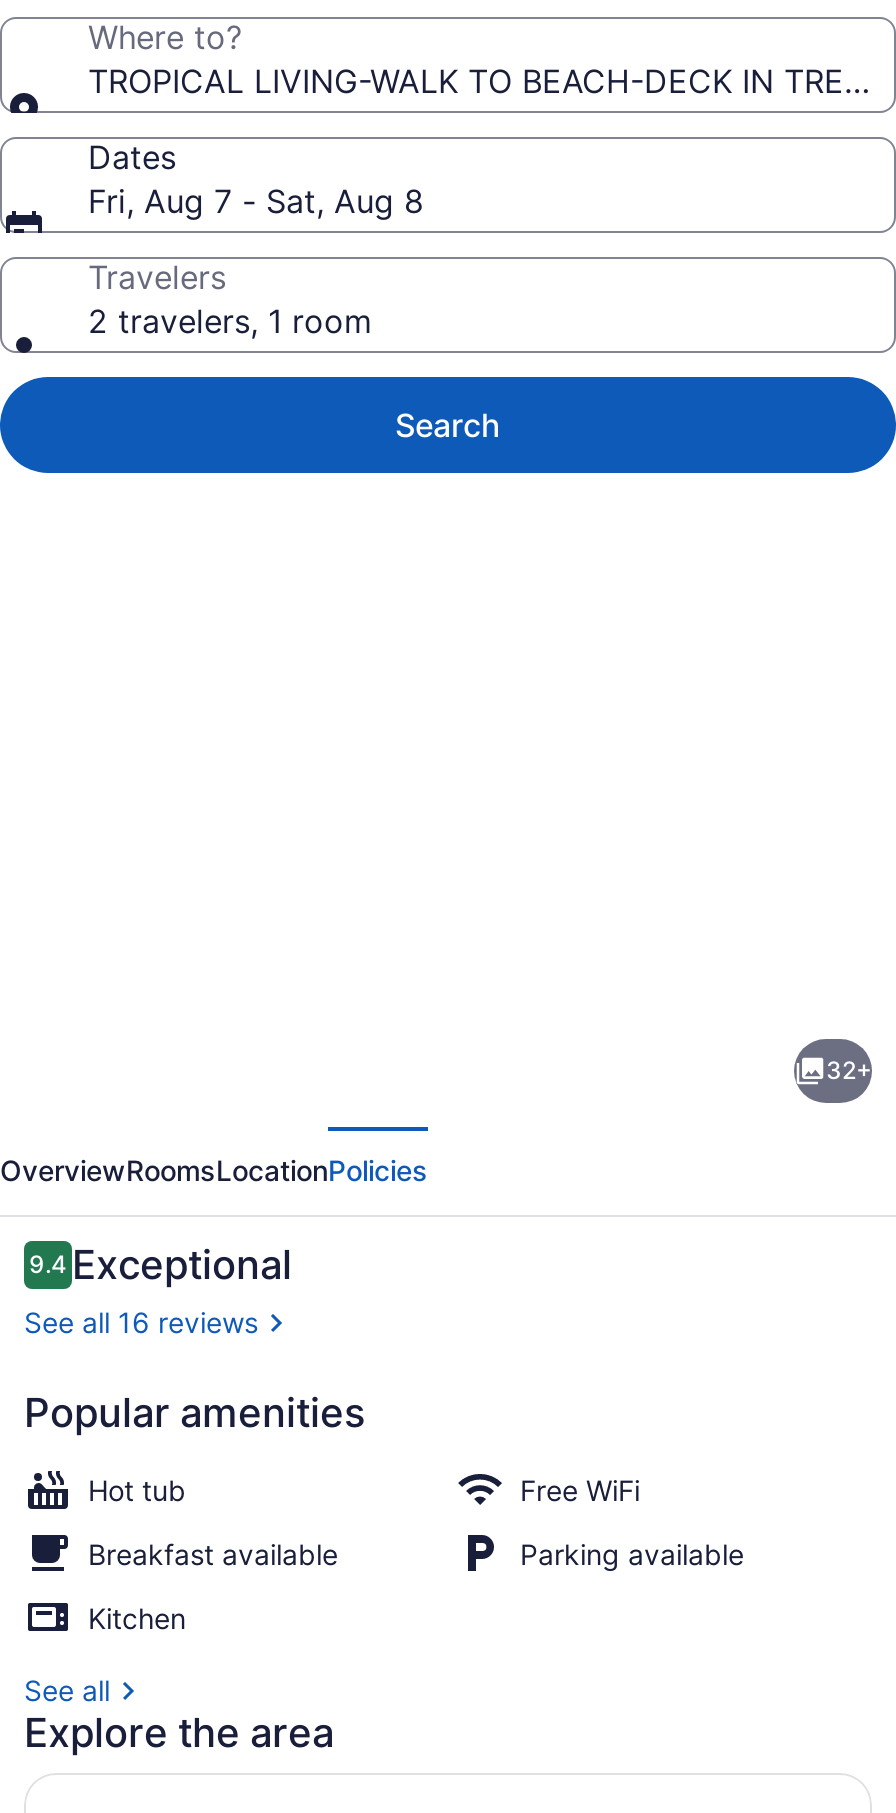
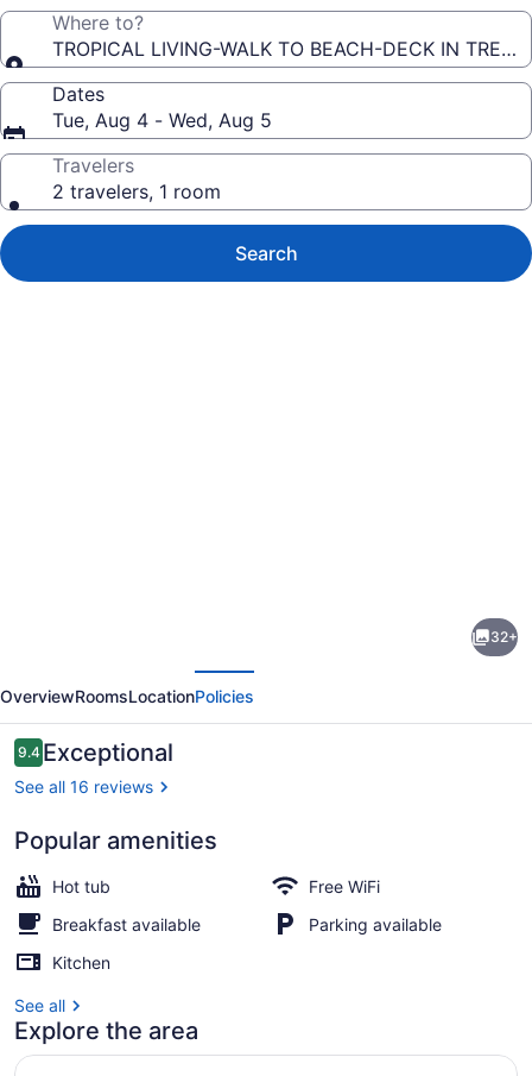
- Fri, Aug 7 - Sat, Aug 8
+ Tue, Aug 4 - Wed, Aug 5
